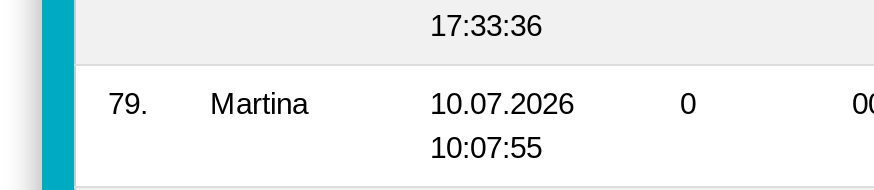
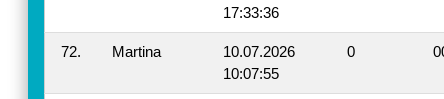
- 79. Martina
+ 72. Martina
